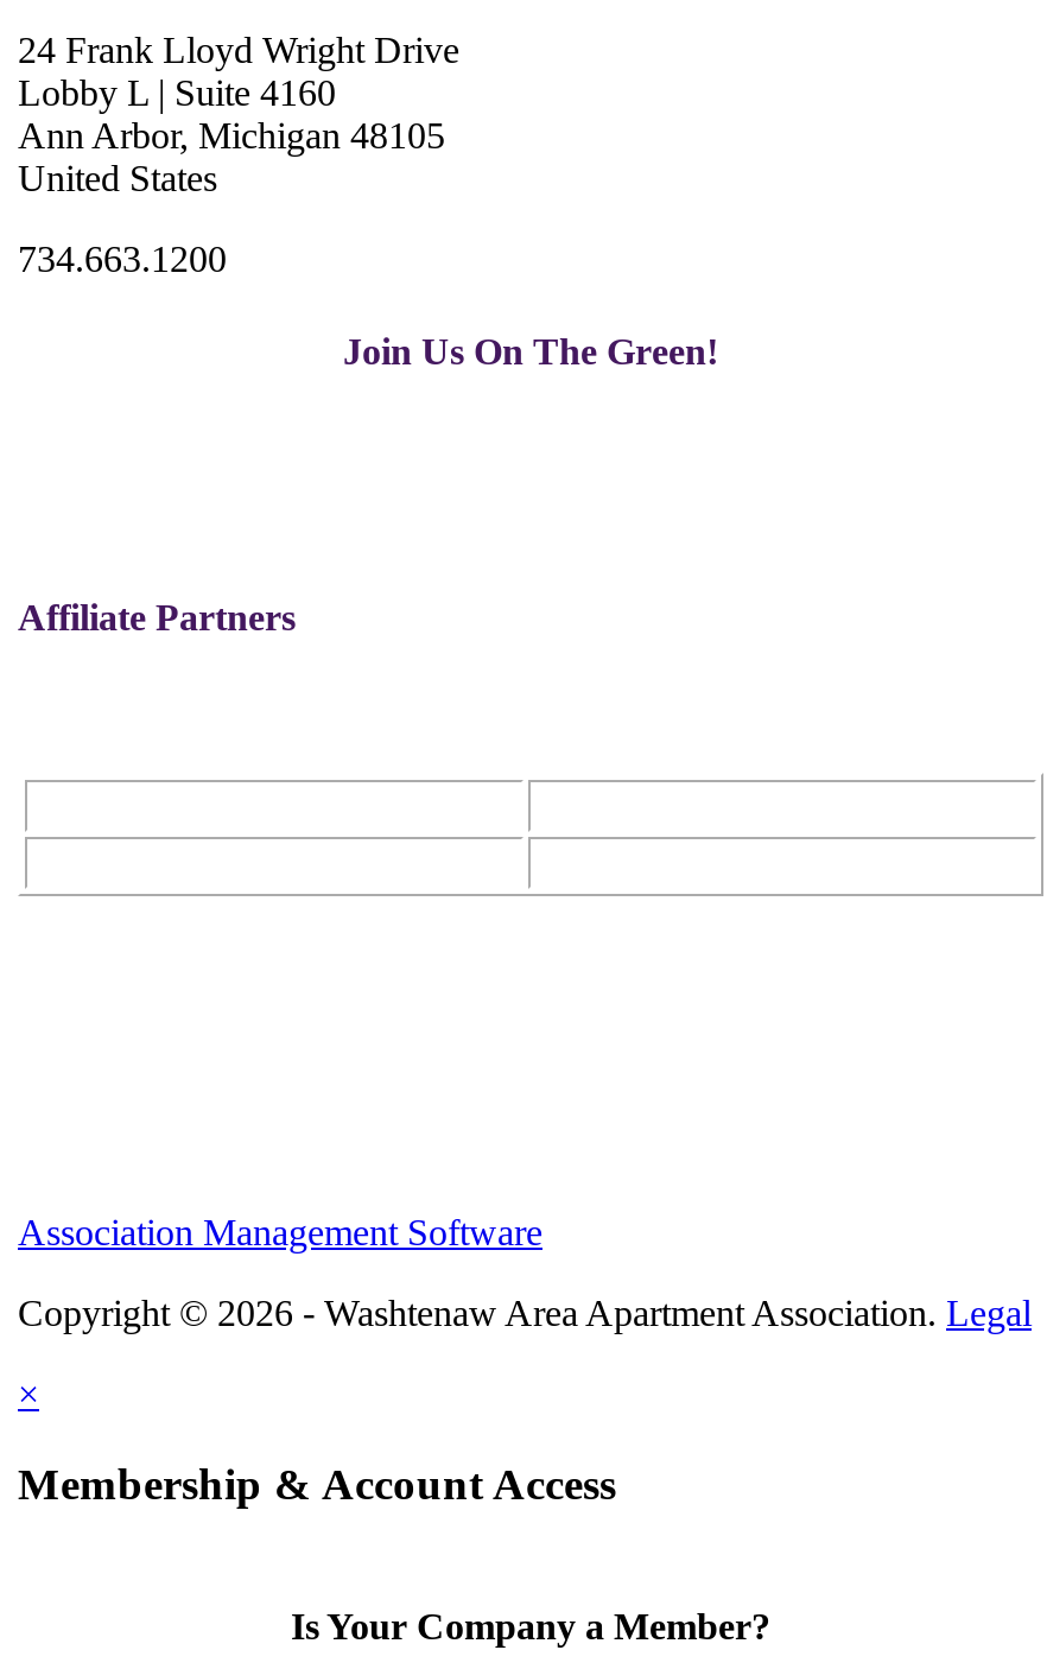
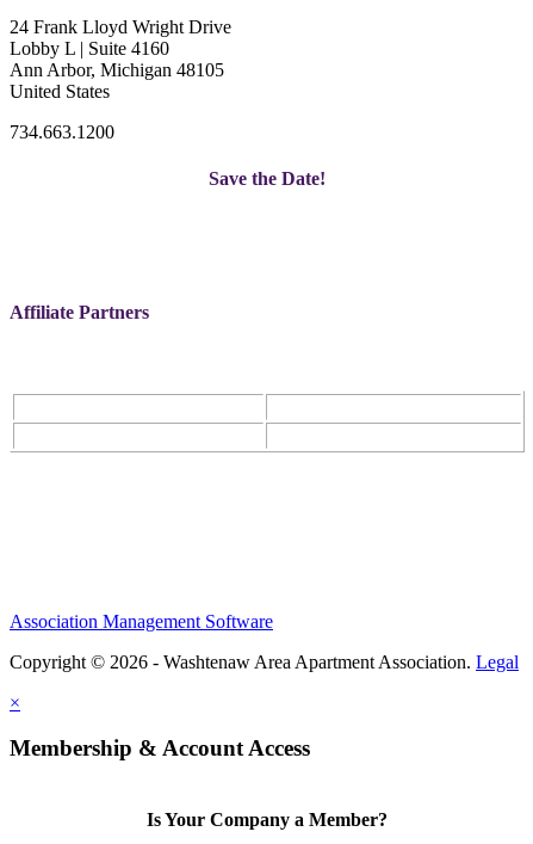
- Join Us On The Green!
+ Save the Date!
